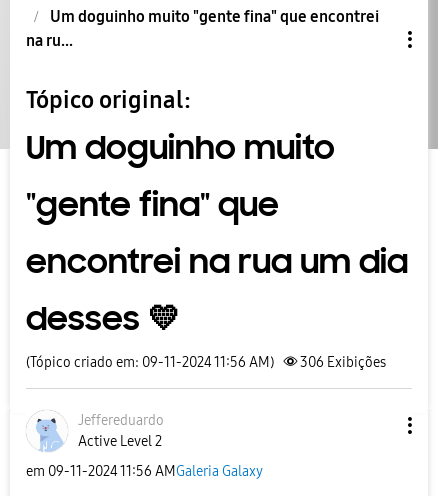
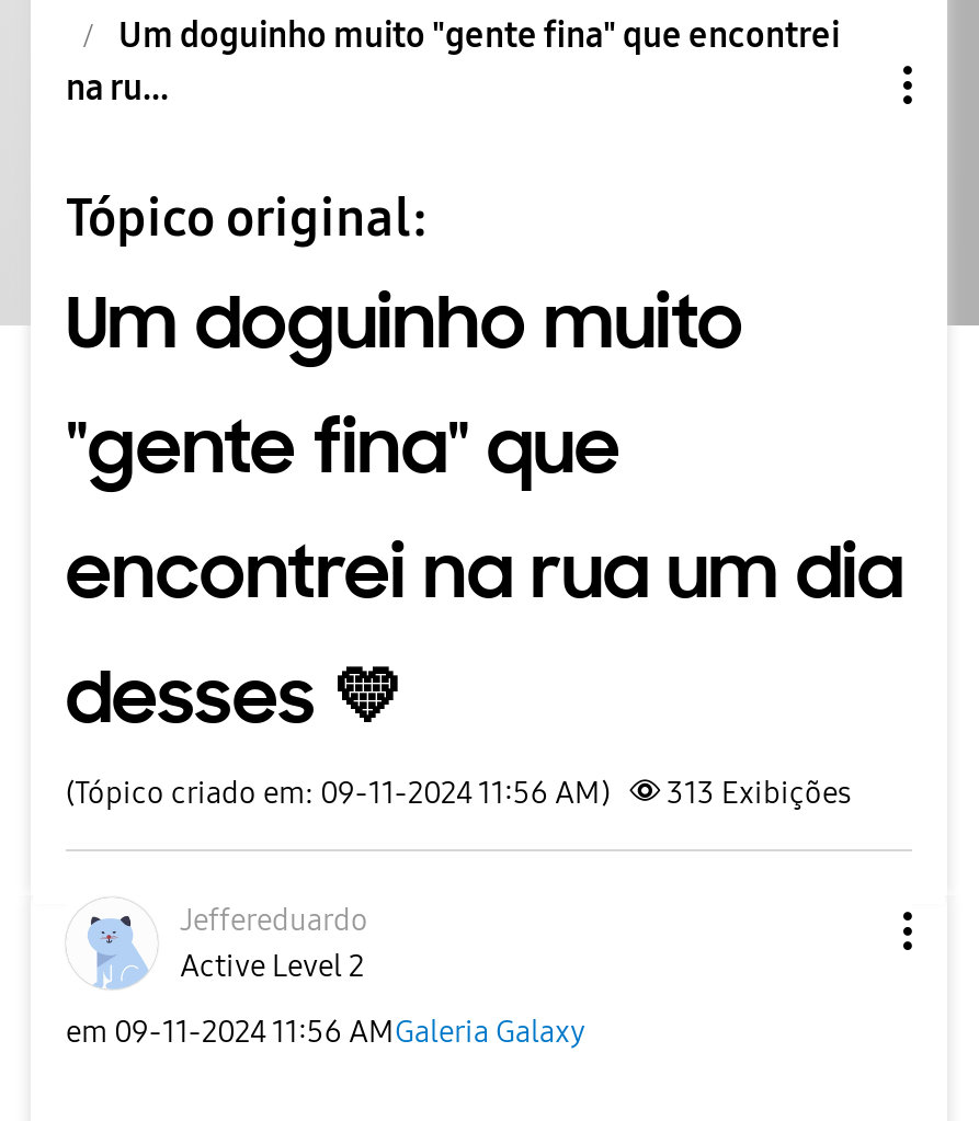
- (Tópico criado em: 09-11-2024 11:56 AM) 306 Exibições
+ (Tópico criado em: 09-11-2024 11:56 AM) 313 Exibições
